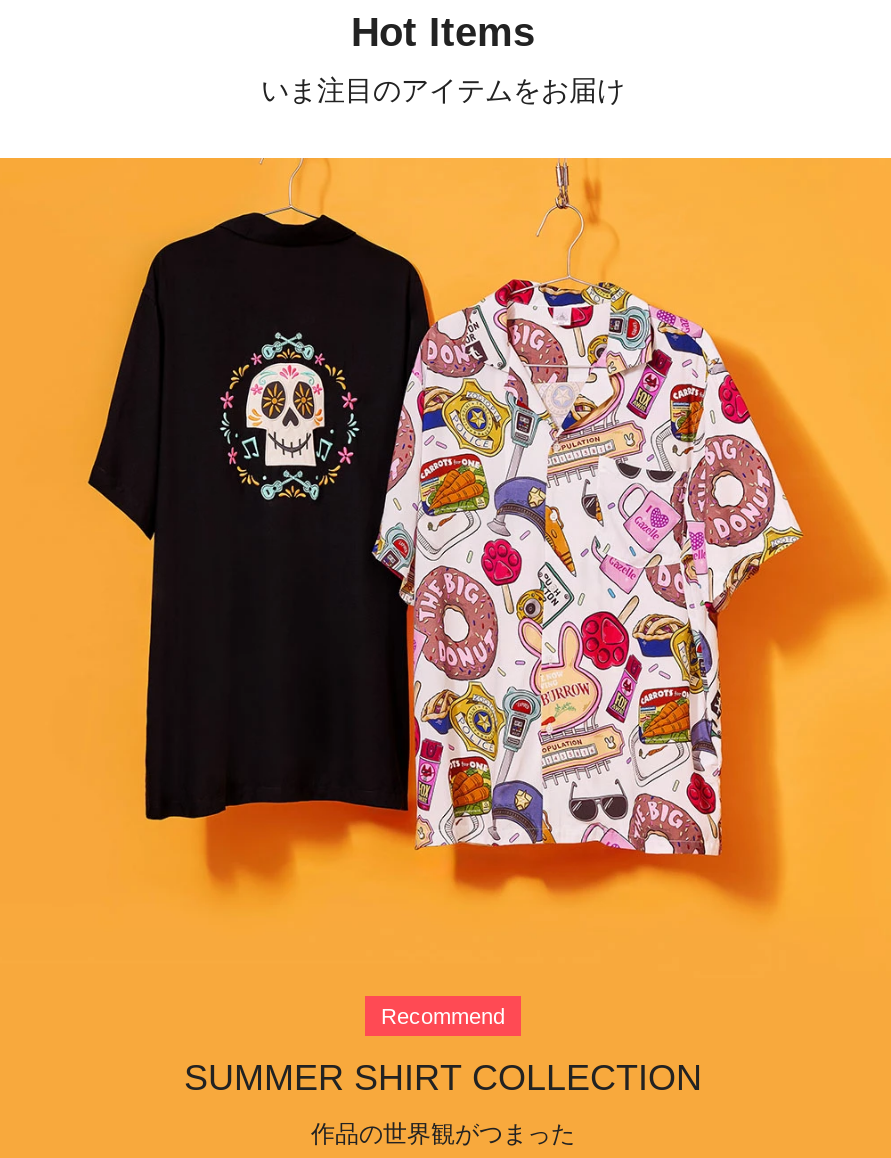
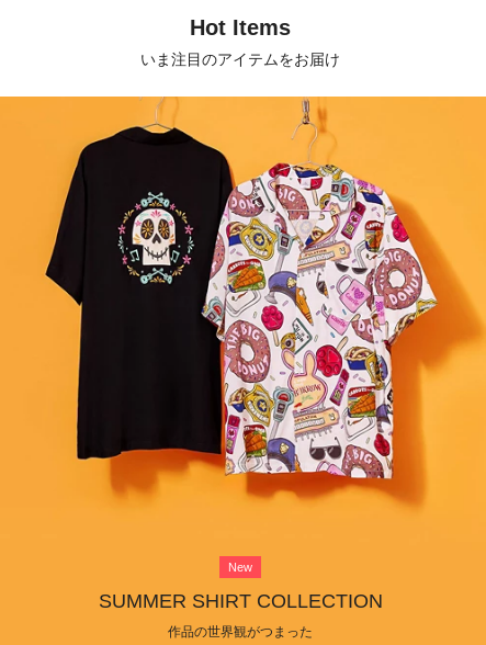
- Recommend
+ New
